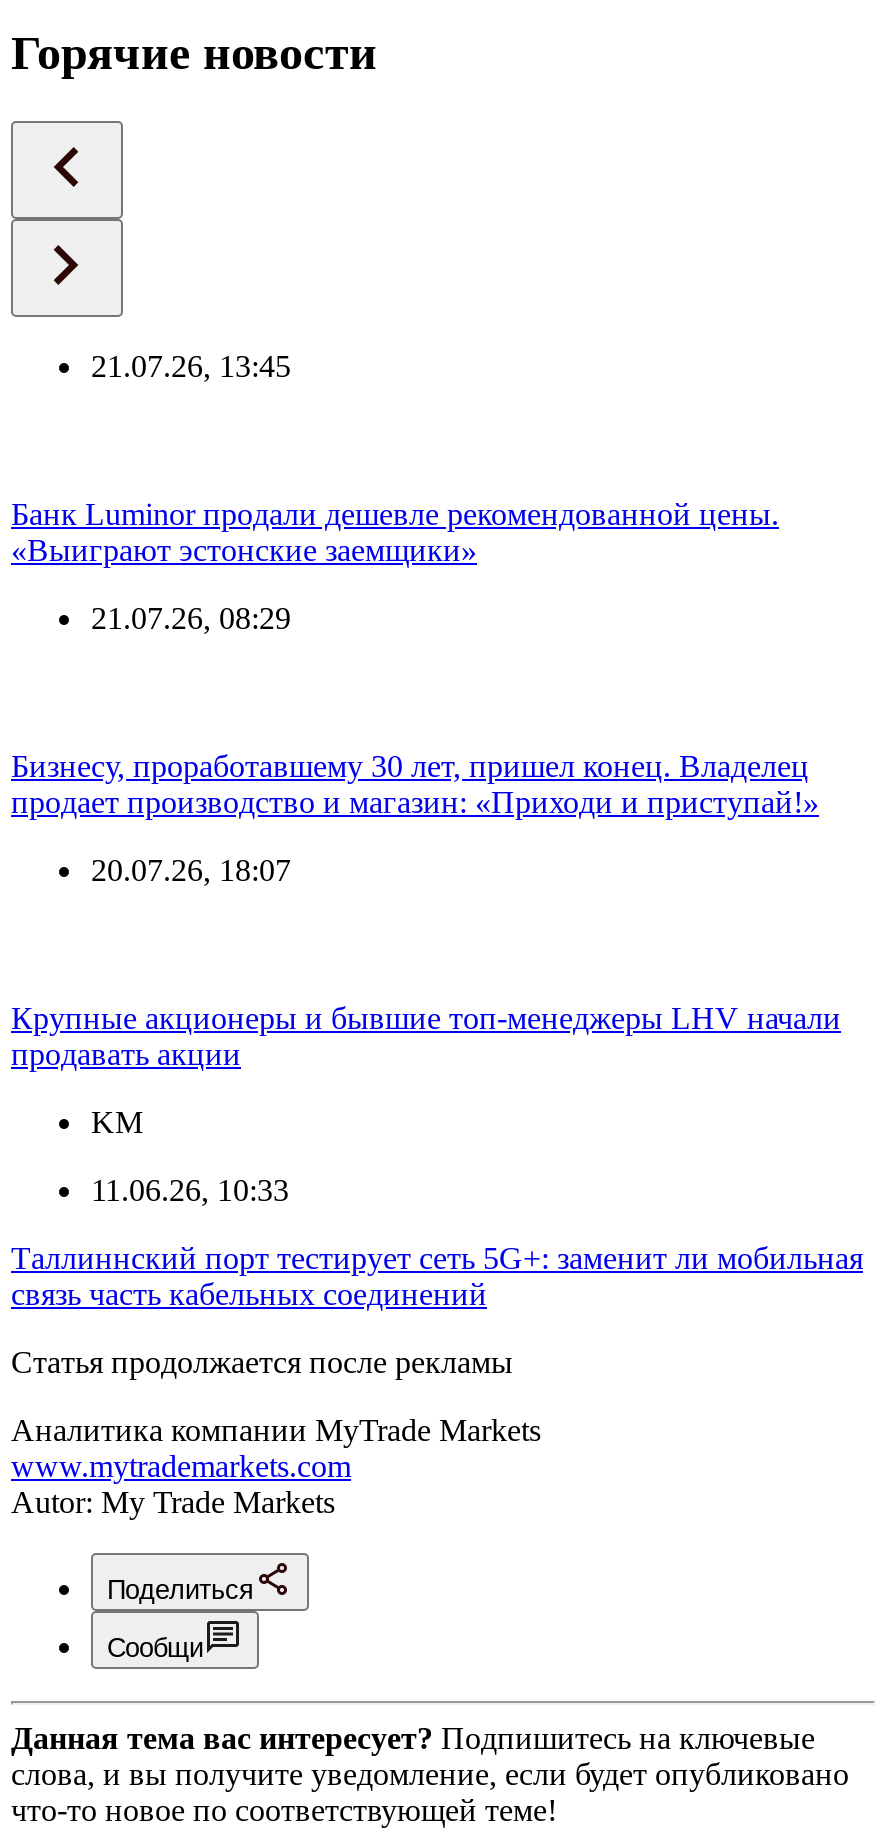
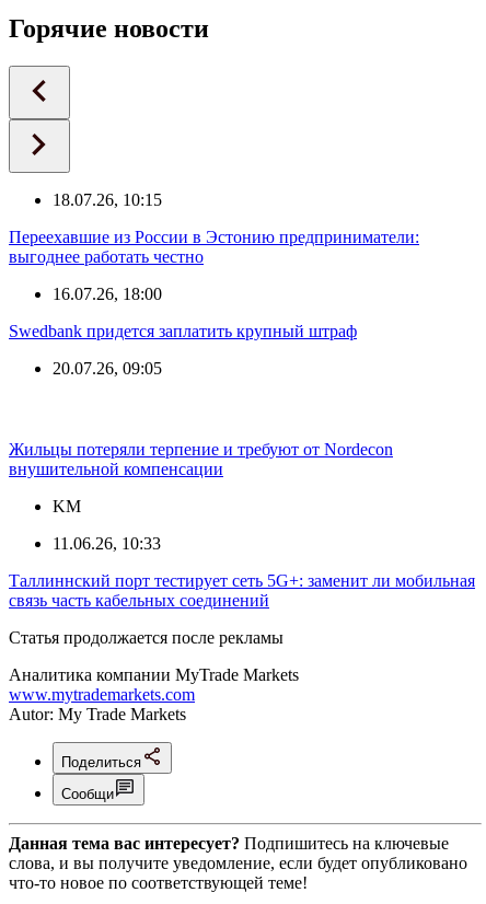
- 21.07.26, 13:45
+ 18.07.26, 10:15

- Банк Luminor продали дешевле рекомендованной цены.
- «Выиграют эстонские заемщики»
+ Переехавшие из России в Эстонию предприниматели:
+ выгоднее работать честно

- 21.07.26, 08:29
+ 16.07.26, 18:00

- Бизнесу, проработавшему 30 лет, пришел конец. Владелец
- продает производство и магазин: «Приходи и приступай!»
+ Swedbank придется заплатить крупный штраф

- 20.07.26, 18:07
+ 20.07.26, 09:05

- Крупные акционеры и бывшие топ-менеджеры LHV начали
- продавать акции
+ Жильцы потеряли терпение и требуют от Nordecon
+ внушительной компенсации
